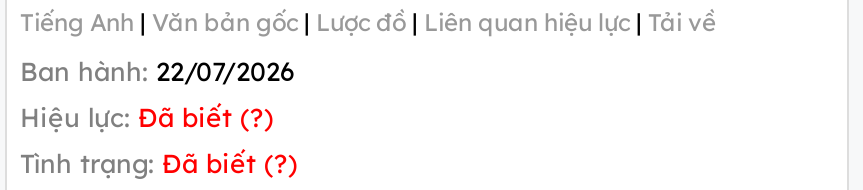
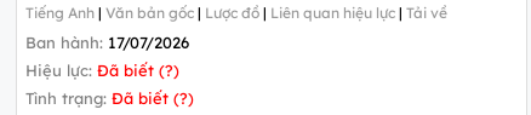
- Ban hành: 22/07/2026
+ Ban hành: 17/07/2026
